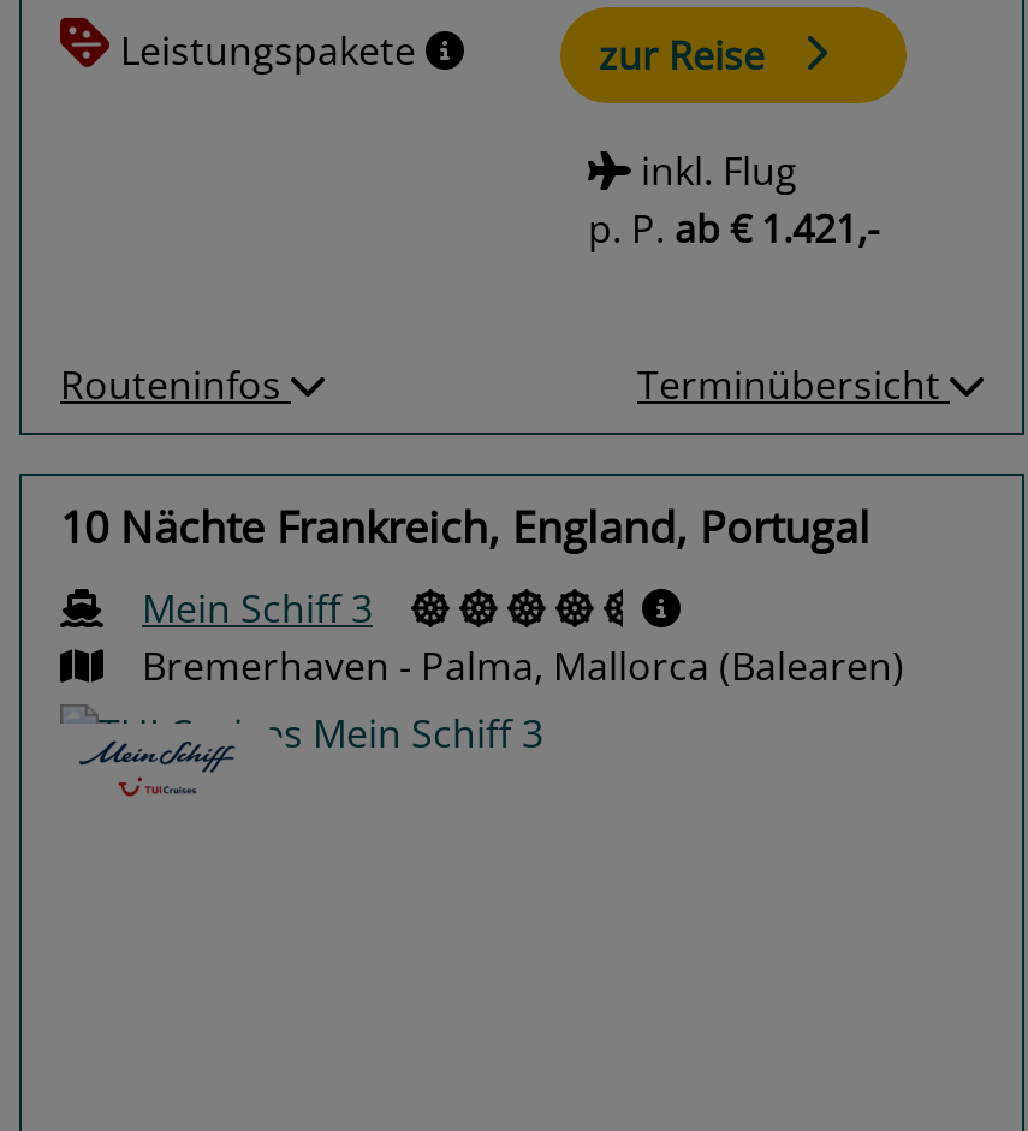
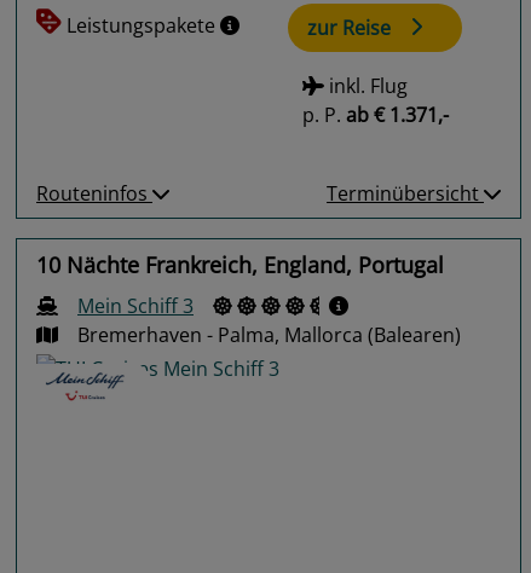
- p. P. ab € 1.421,-
+ p. P. ab € 1.371,-
